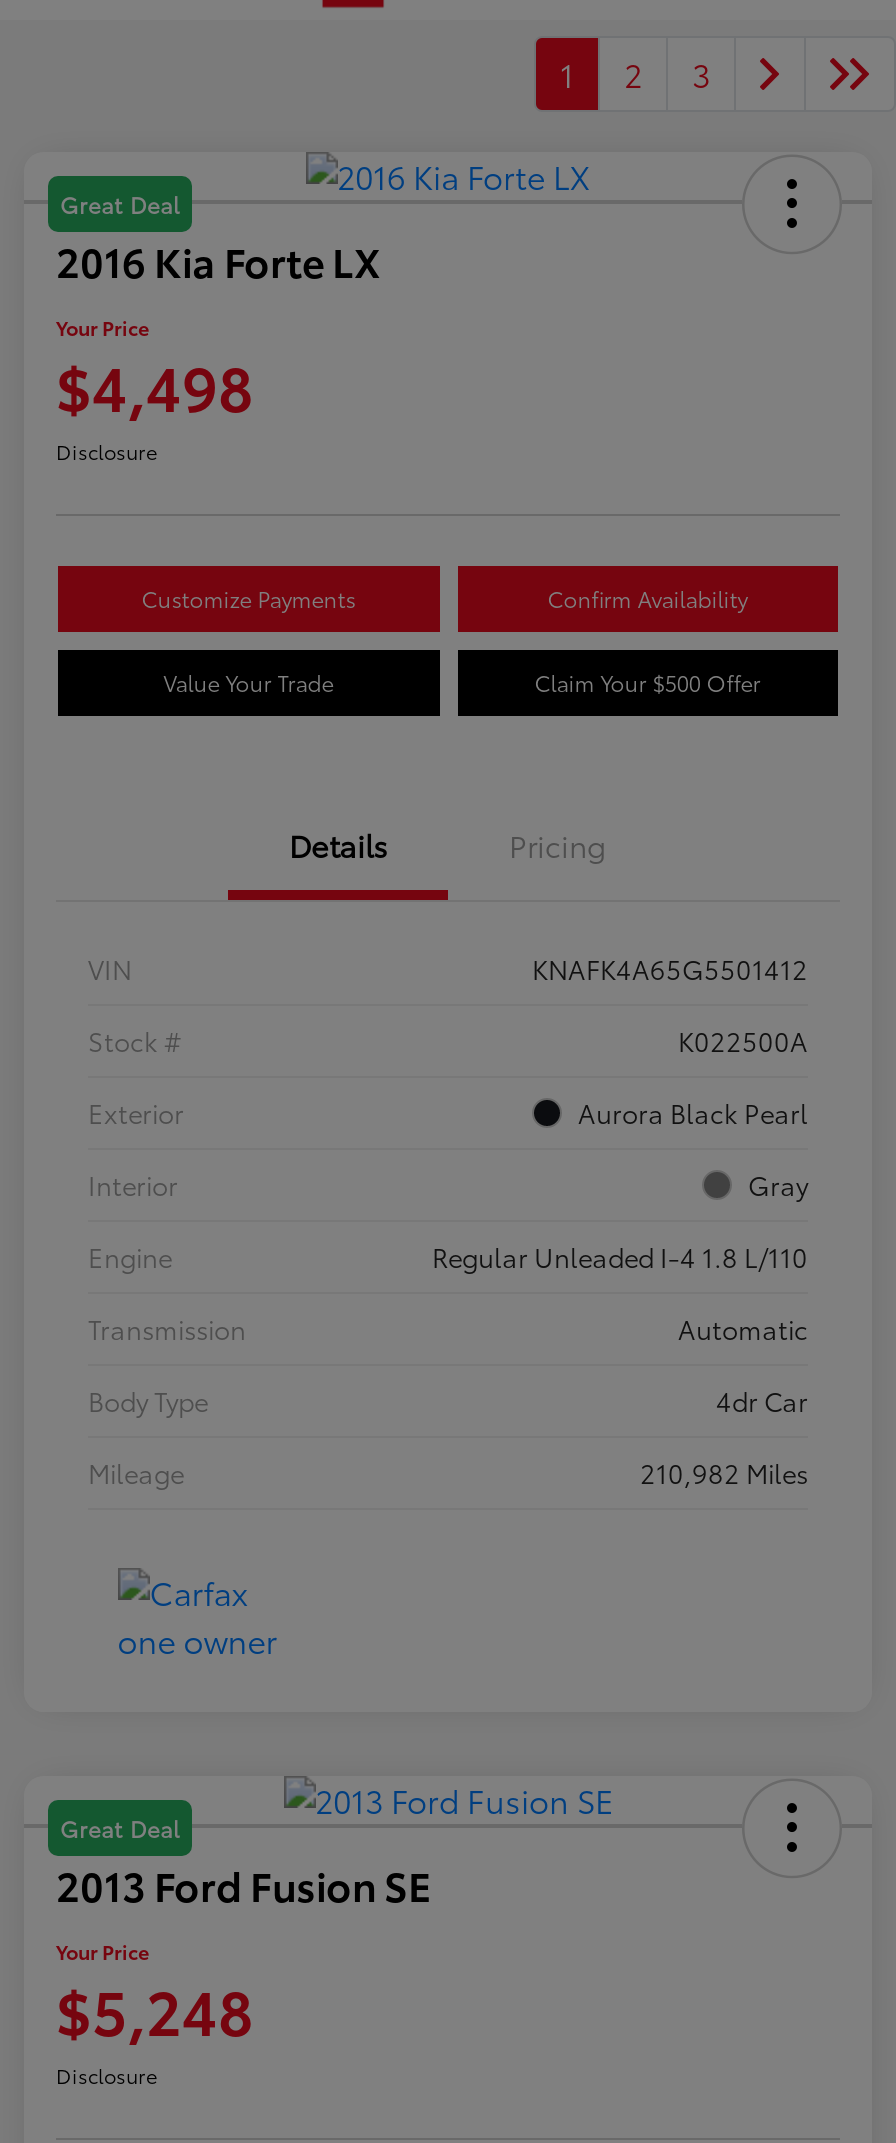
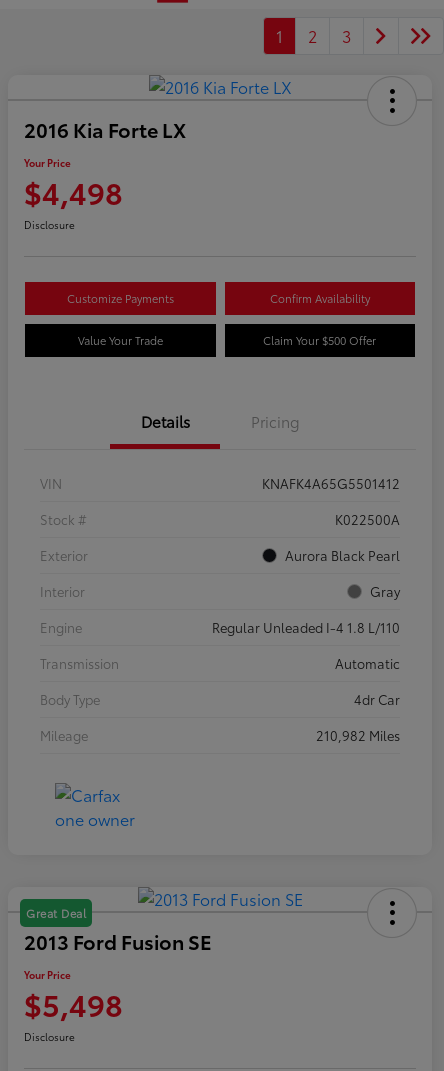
- Great Deal

- $5,248
+ $5,498
